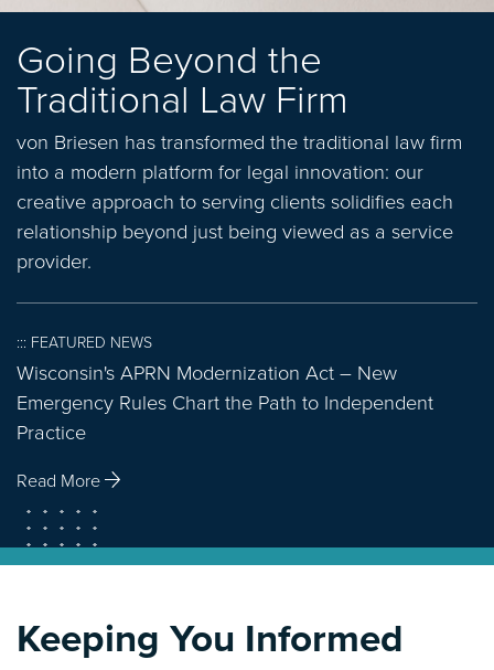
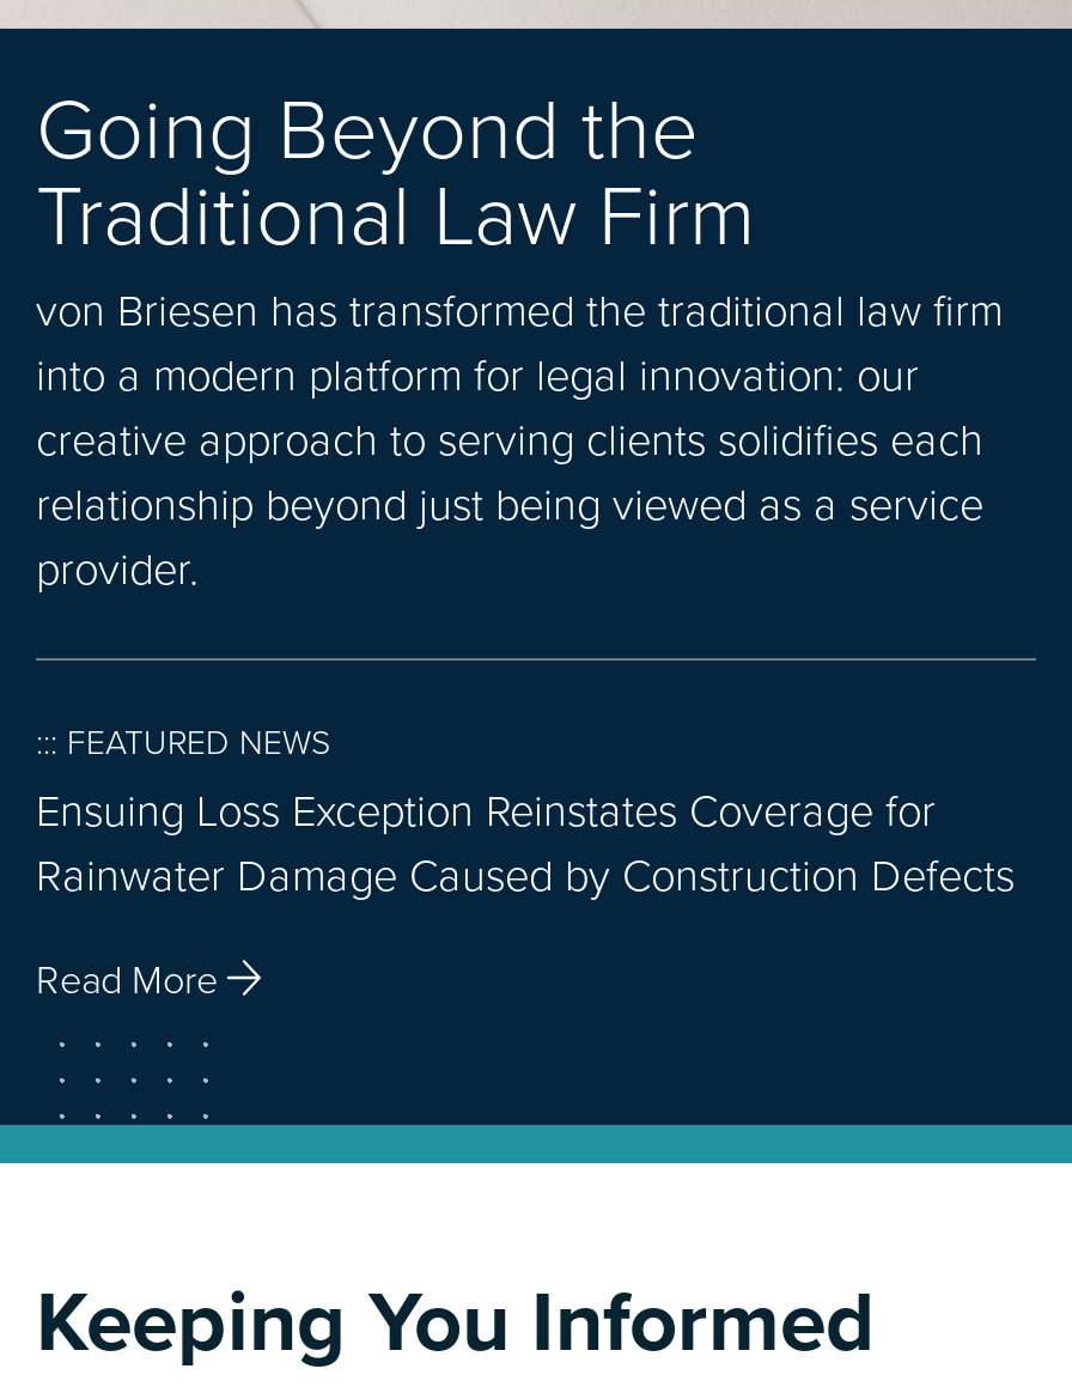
- Wisconsin's APRN Modernization Act – New
- Emergency Rules Chart the Path to Independent
- Practice
+ Ensuing Loss Exception Reinstates Coverage for
+ Rainwater Damage Caused by Construction Defects
